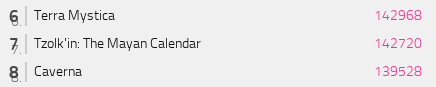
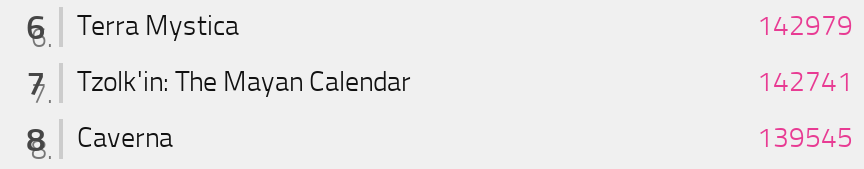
- 142968
+ 142979

- 142720
+ 142741

- 139528
+ 139545
